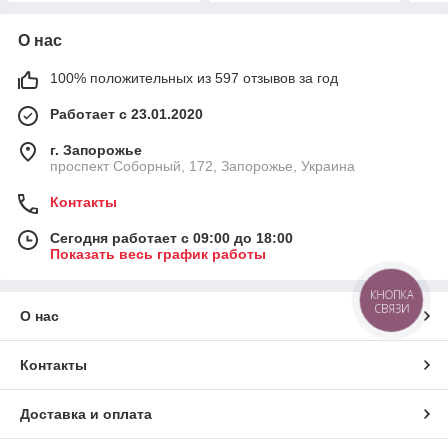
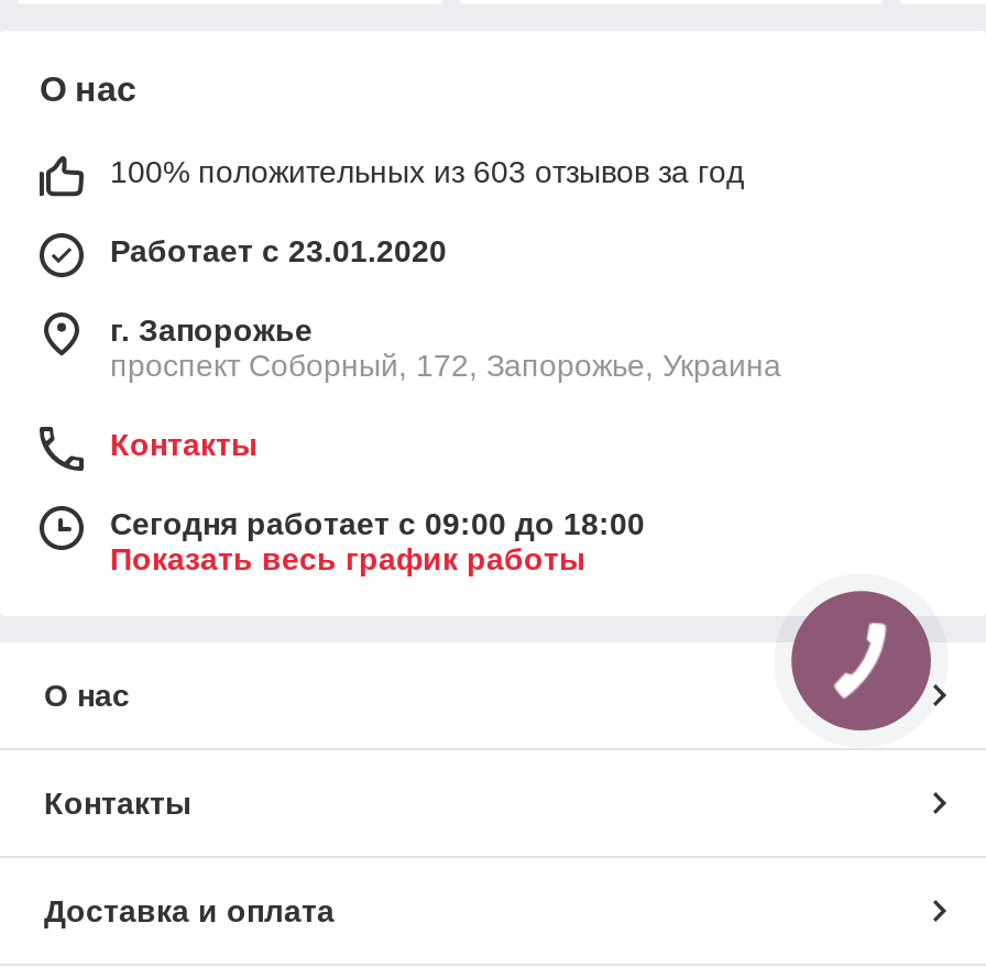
- 100% положительных из 597 отзывов за год
+ 100% положительных из 603 отзывов за год

- КНОПКА
- СВЯЗИ
